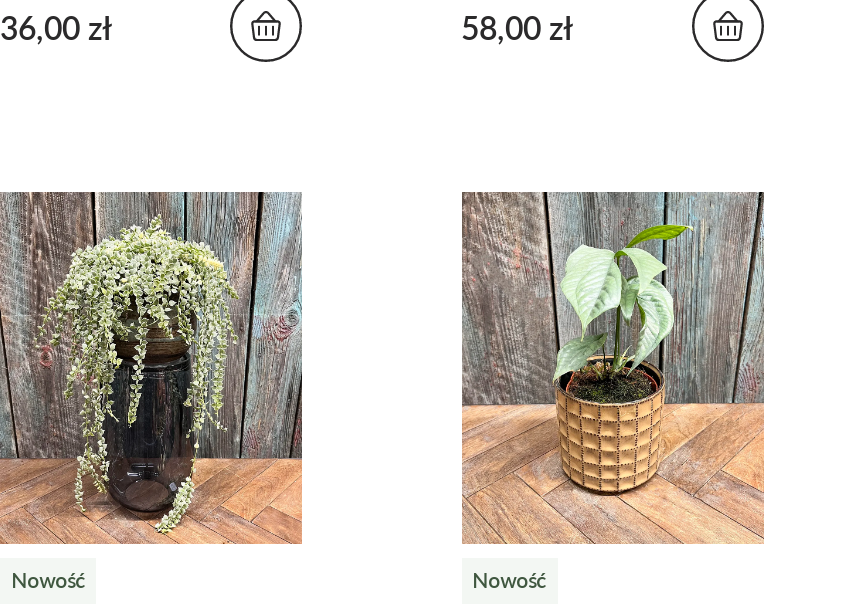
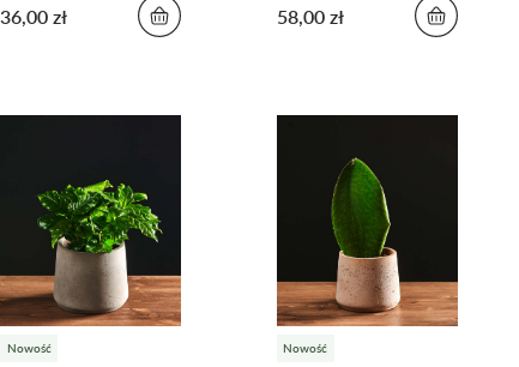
- [image]
+ [image]

- [image]
+ [image]
